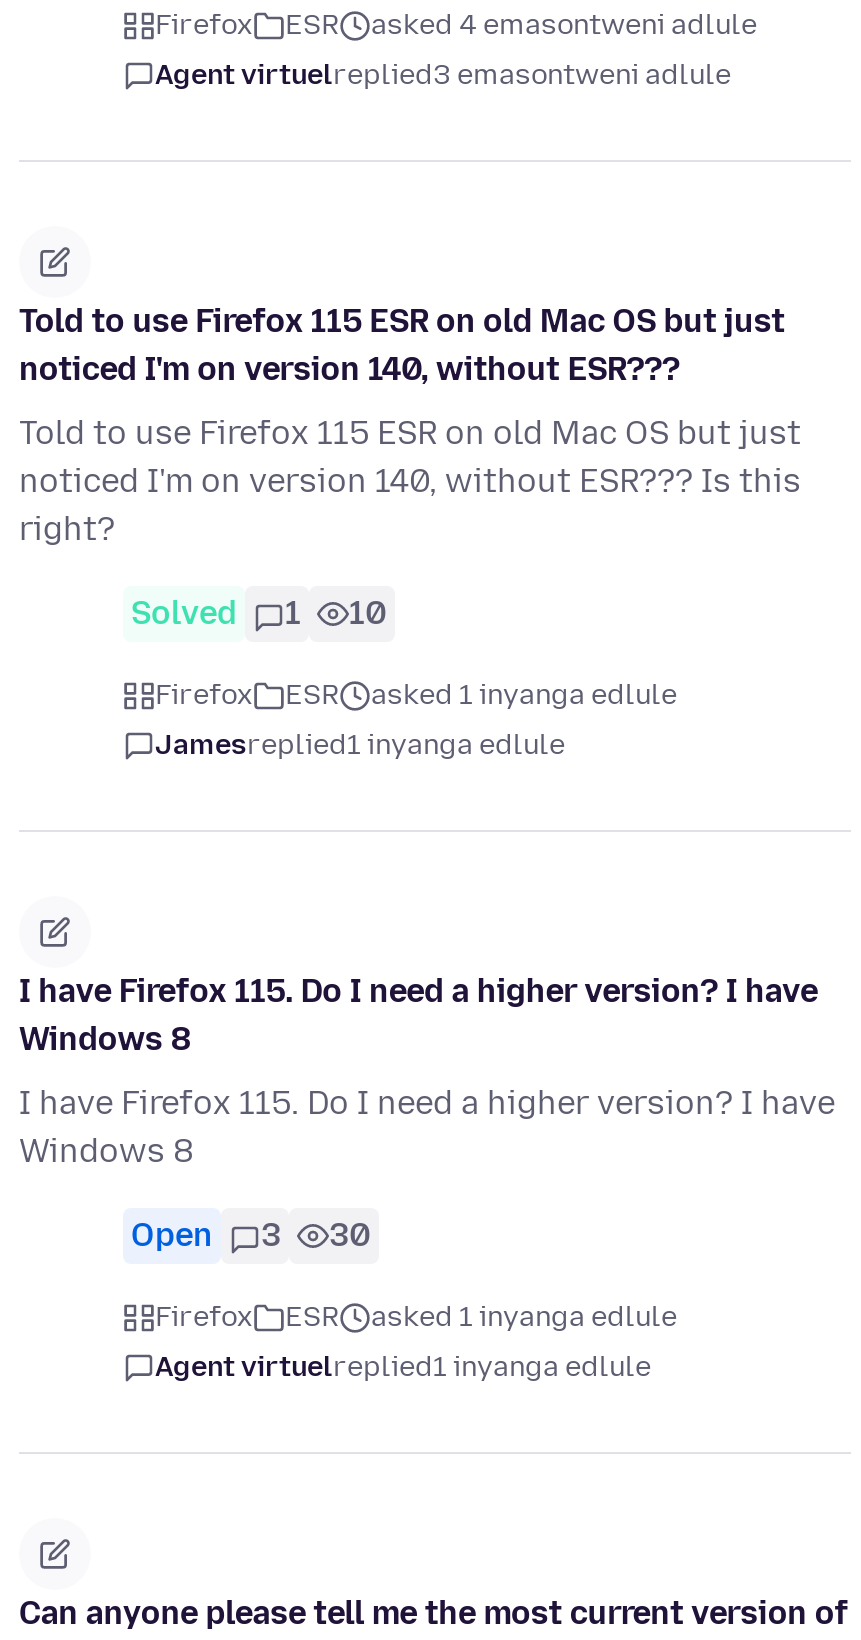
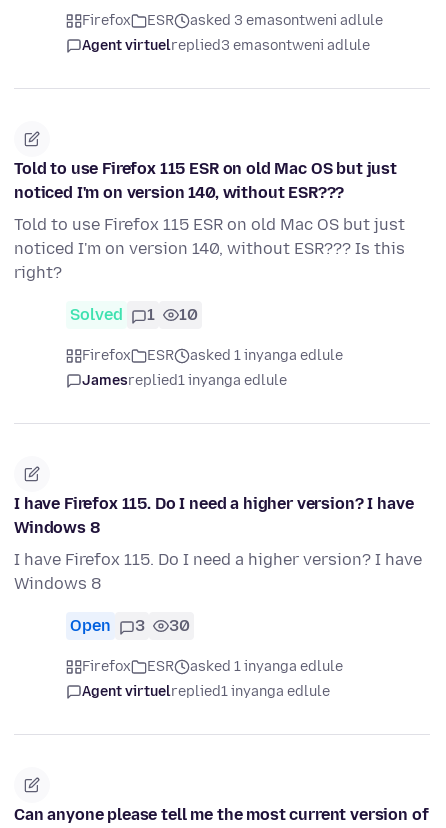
- asked 4 emasontweni adlule
+ asked 3 emasontweni adlule
